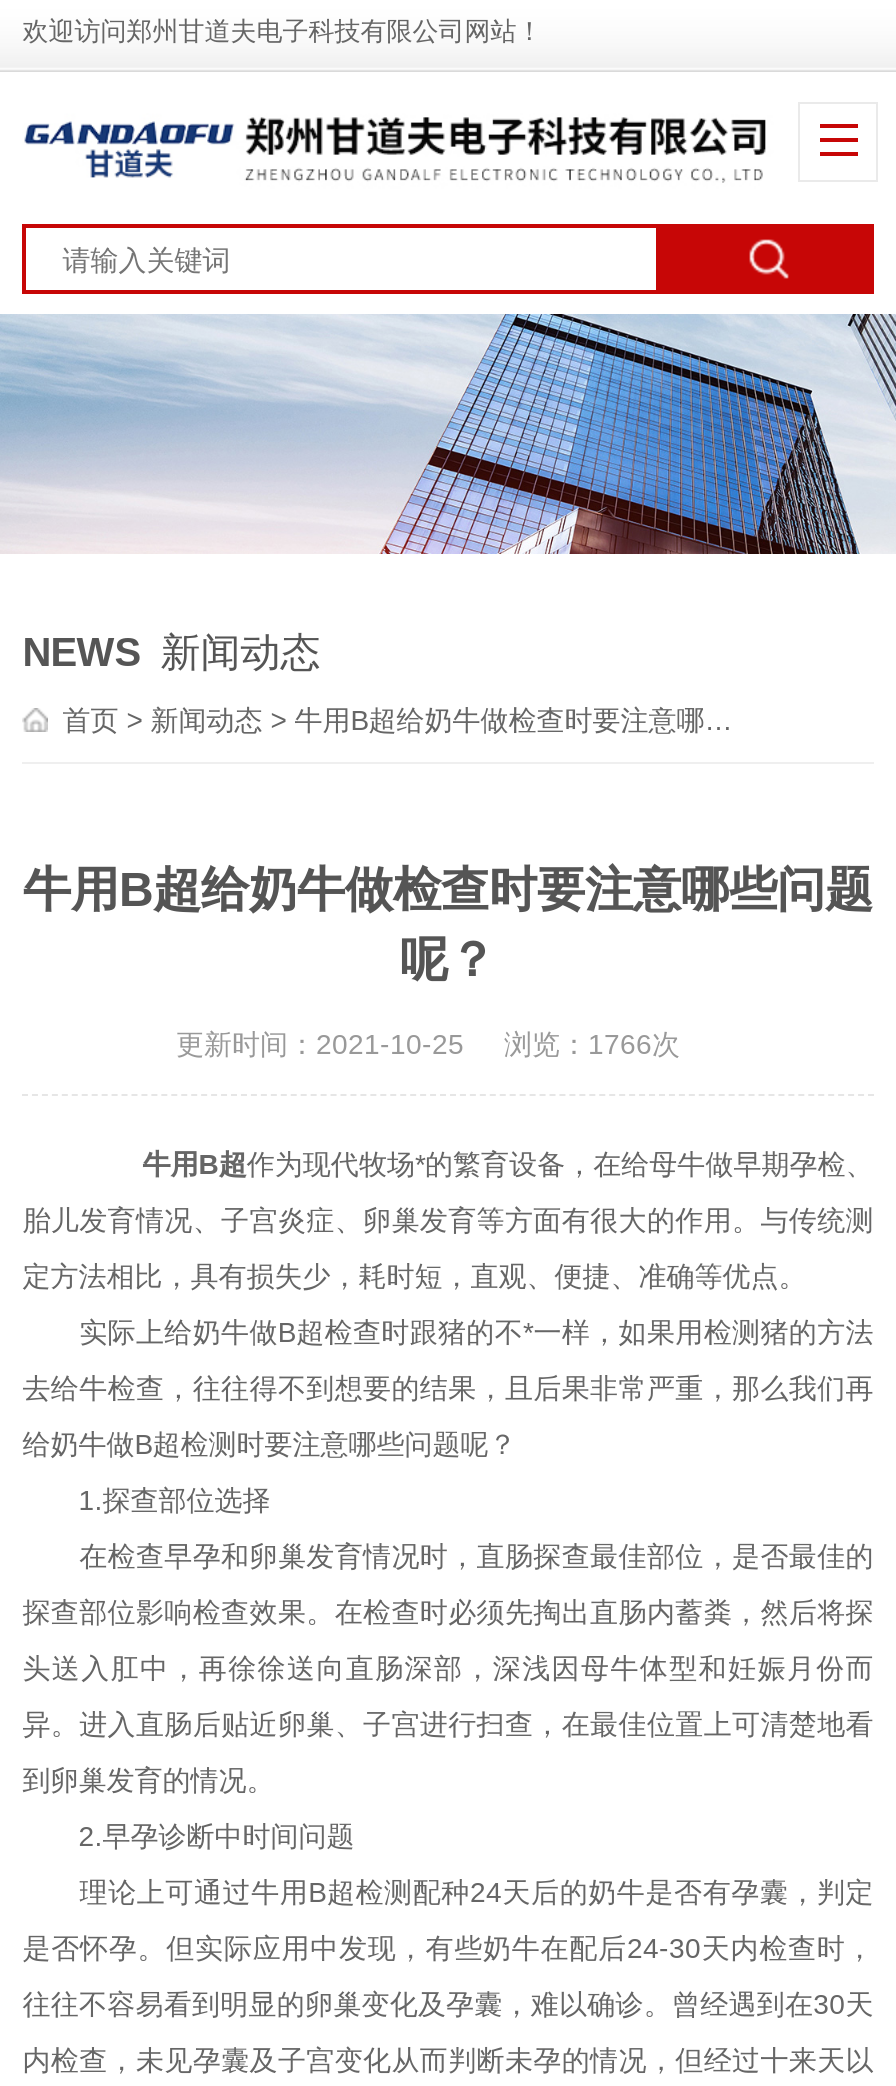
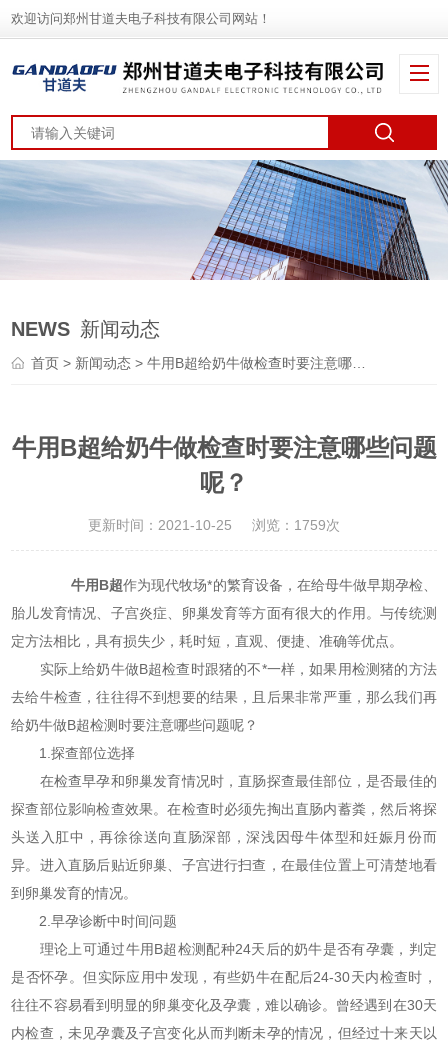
- 更新时间：2021-10-25 浏览：1766次
+ 更新时间：2021-10-25 浏览：1759次
